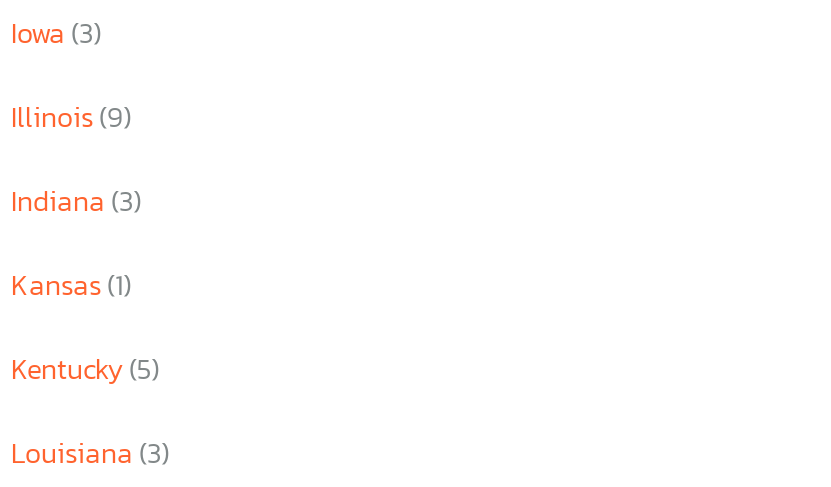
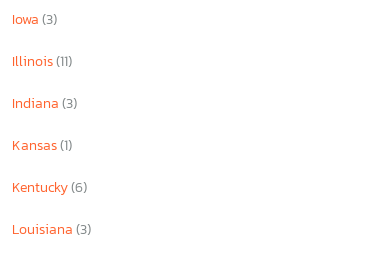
- Illinois (9)
+ Illinois (11)

- Kentucky (5)
+ Kentucky (6)
